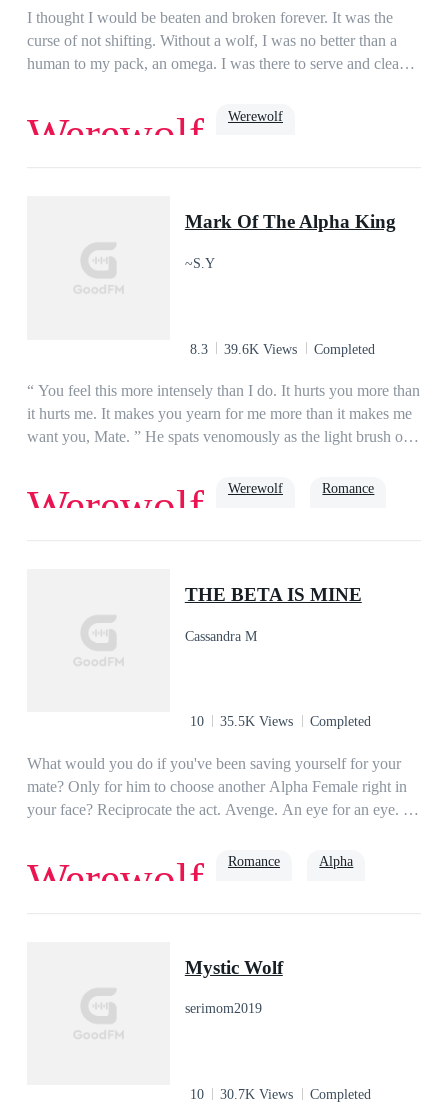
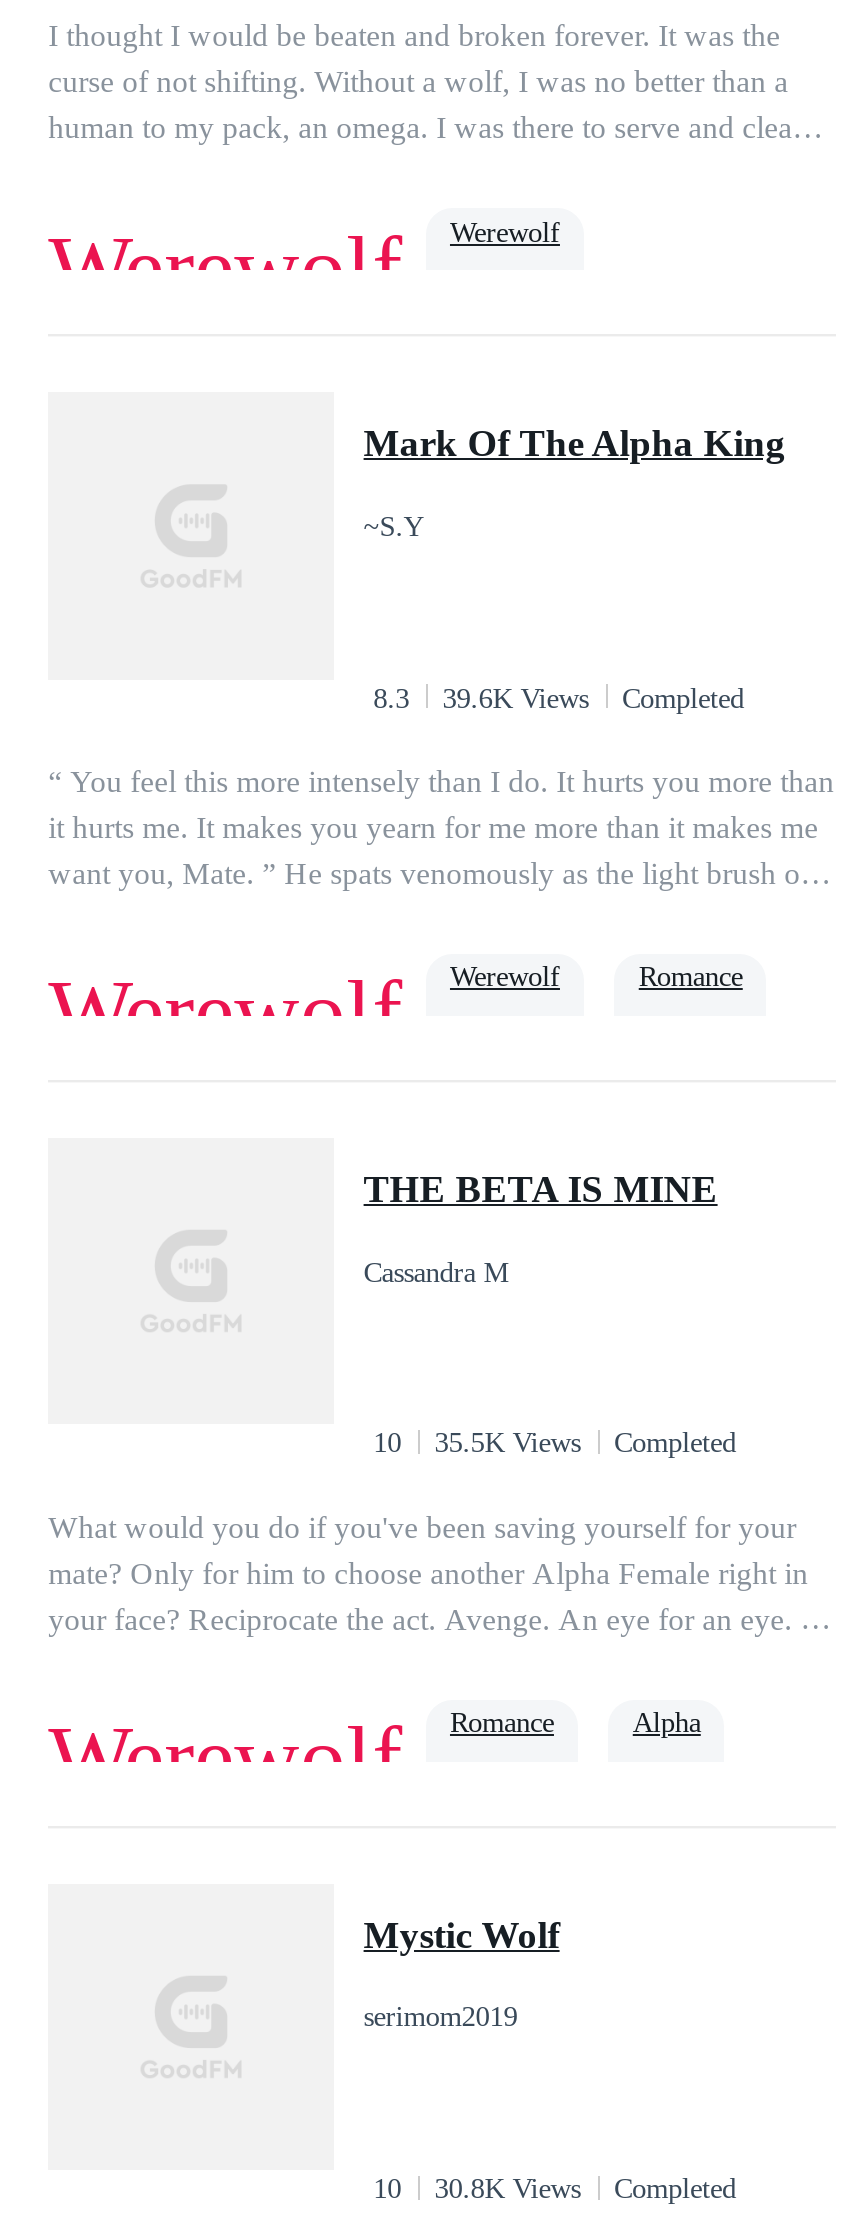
- 10 30.7K Views Completed
+ 10 30.8K Views Completed
